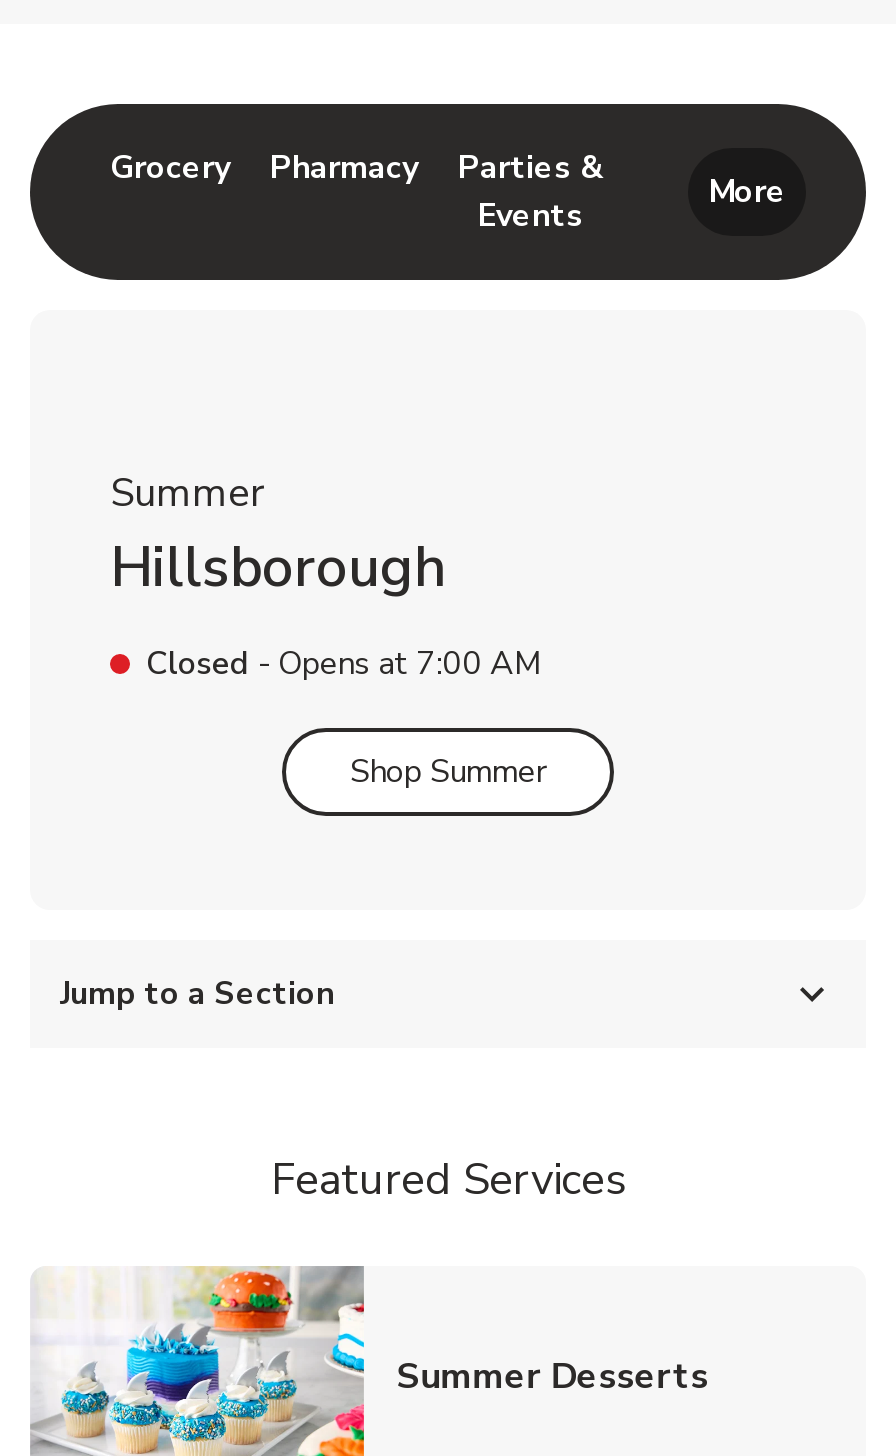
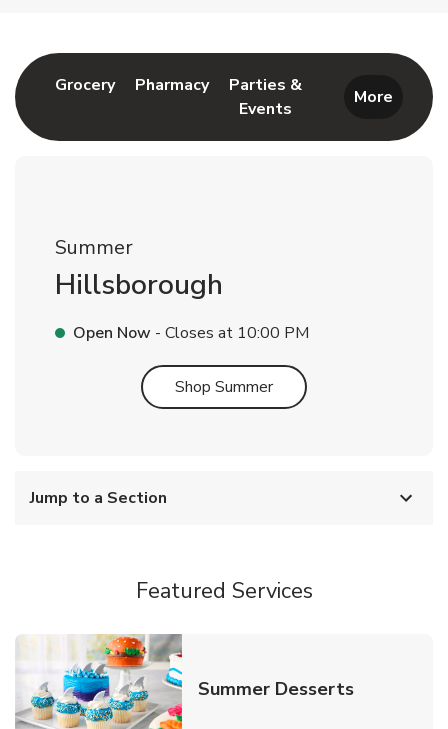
- Closed - Opens at 7:00 AM
+ Open Now - Closes at 10:00 PM
